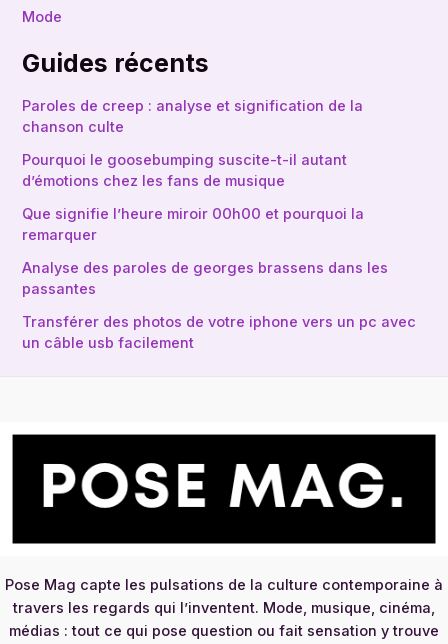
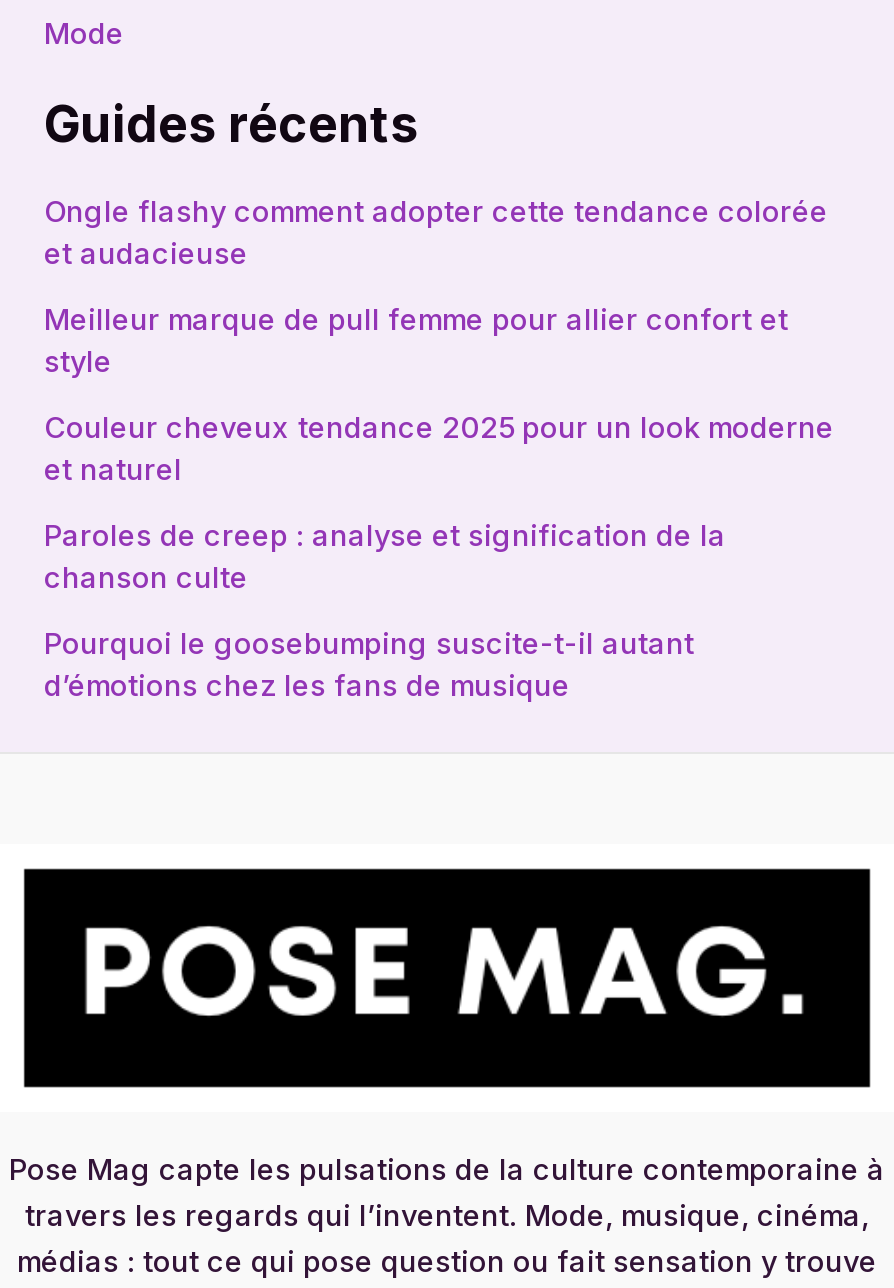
+ Ongle flashy comment adopter cette tendance colorée
+ et audacieuse
+ Meilleur marque de pull femme pour allier confort et
+ style
+ Couleur cheveux tendance 2025 pour un look moderne
+ et naturel

moved down: Paroles de creep : analyse et signification de la | chanson culte | Pourquoi le goosebumping suscite-t-il autant | d’émotions chez les fans de musique

- Que signifie l’heure miroir 00h00 et pourquoi la
- remarquer
- Analyse des paroles de georges brassens dans les
- passantes
- Transférer des photos de votre iphone vers un pc avec
- un câble usb facilement
